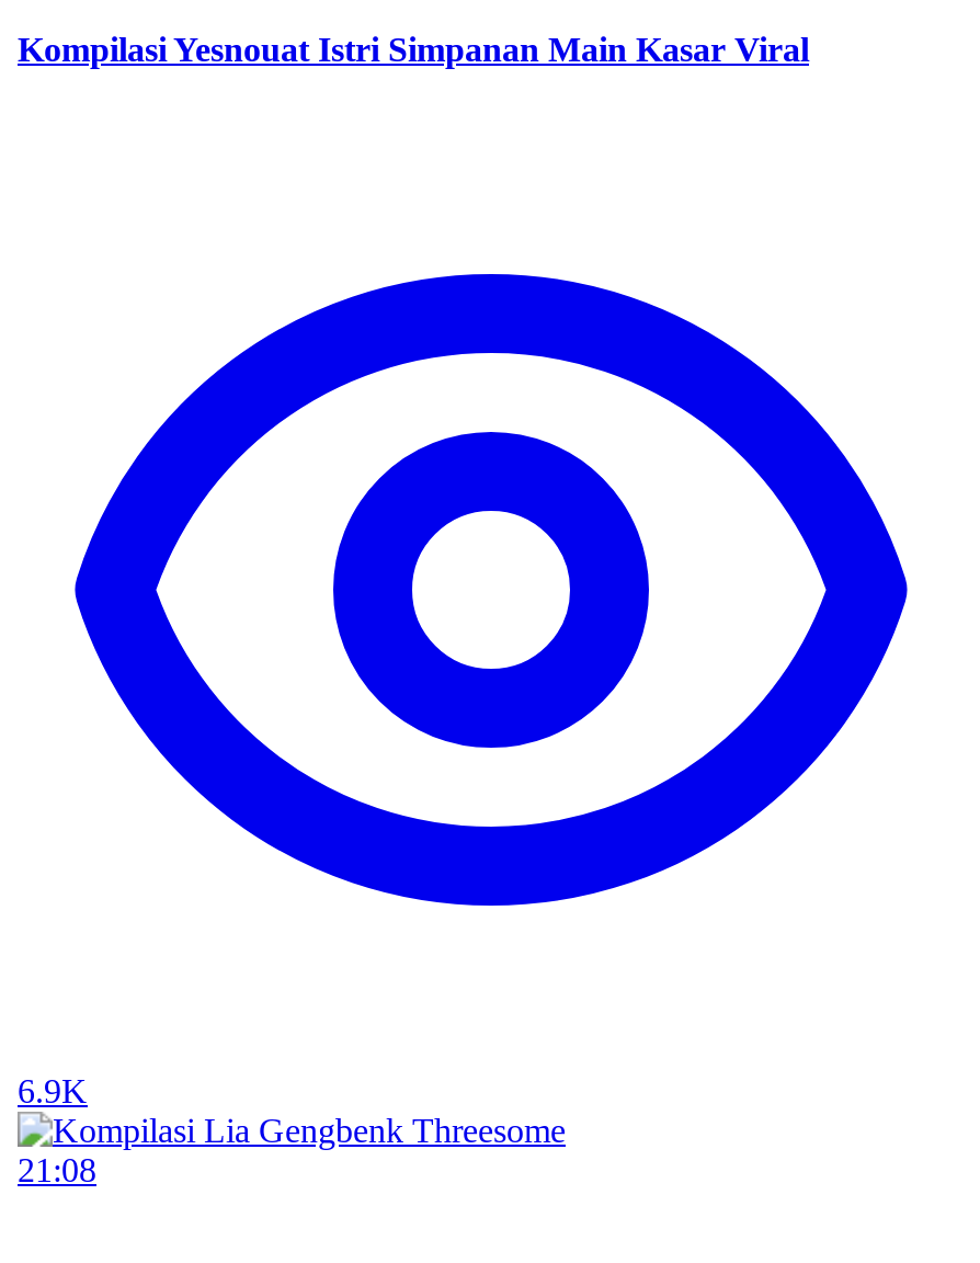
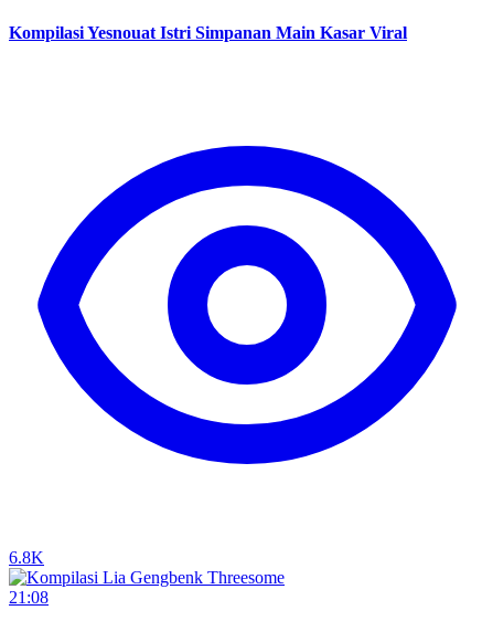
- 6.9K
+ 6.8K
